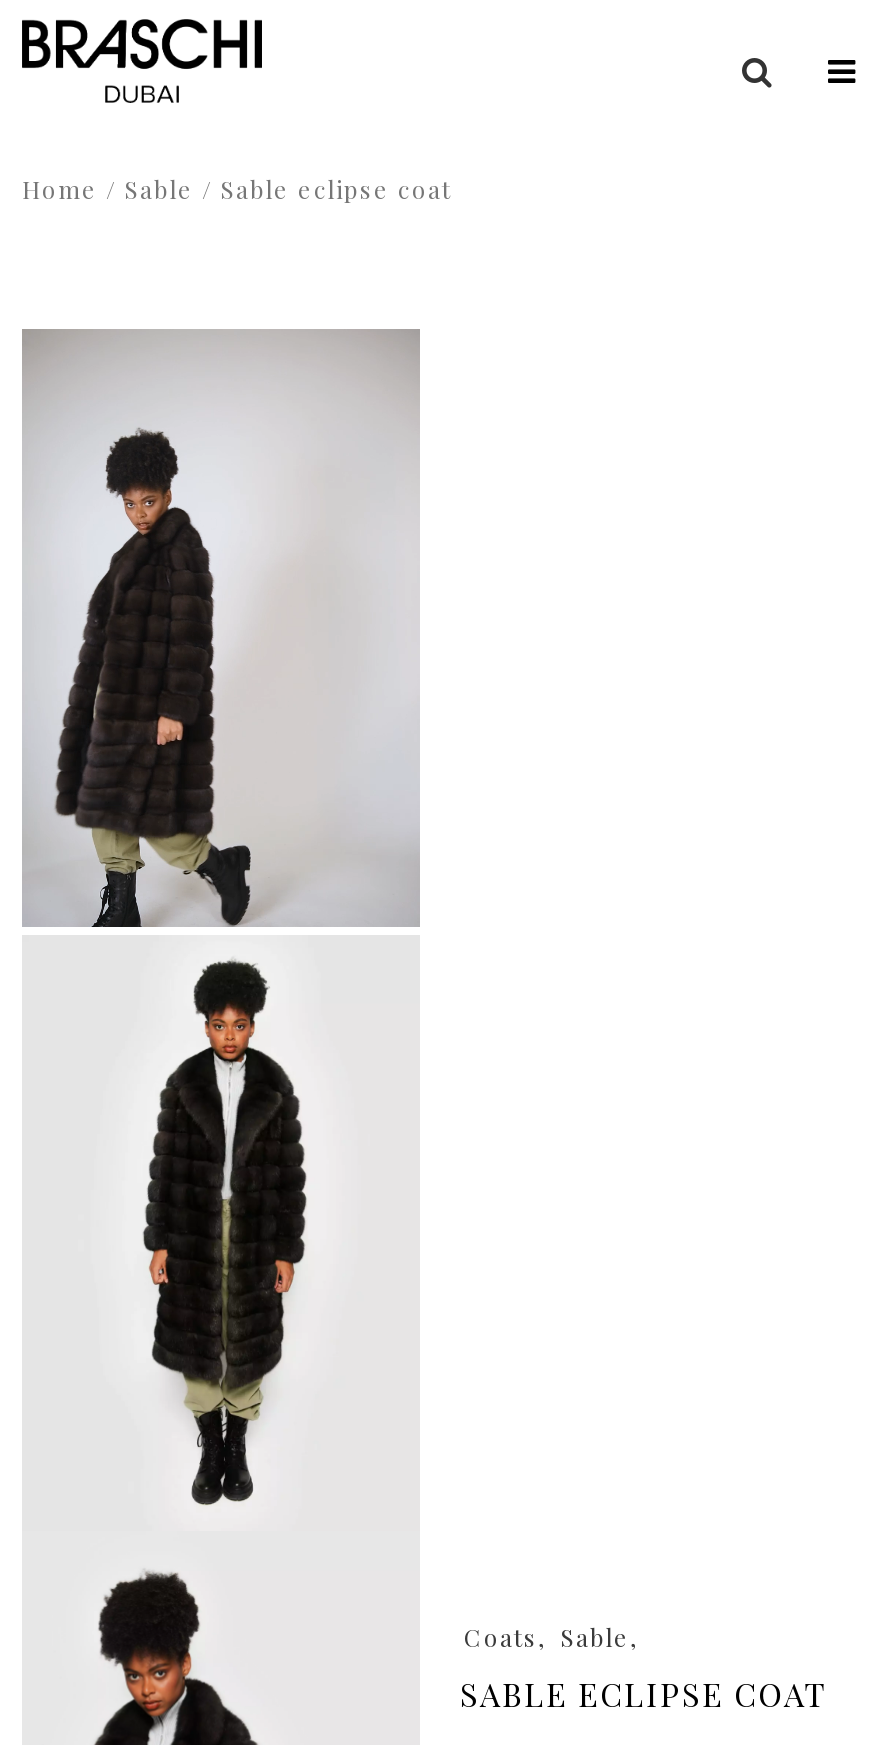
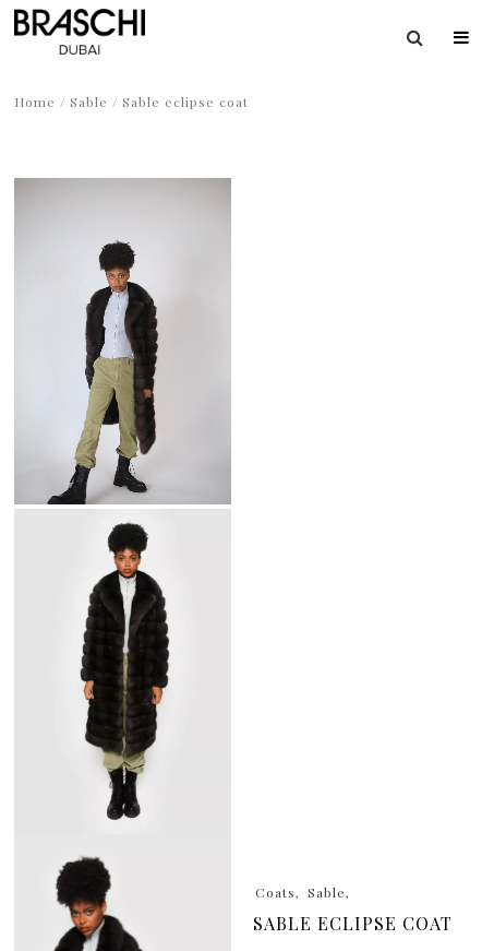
- [image]
+ [image]
